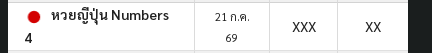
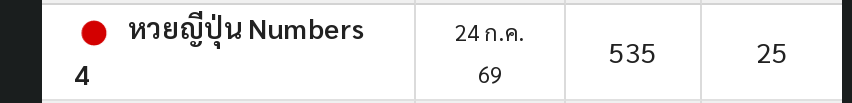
- 21 ก.ค.
+ 24 ก.ค.

- XXX
- XX
+ 535
+ 25
